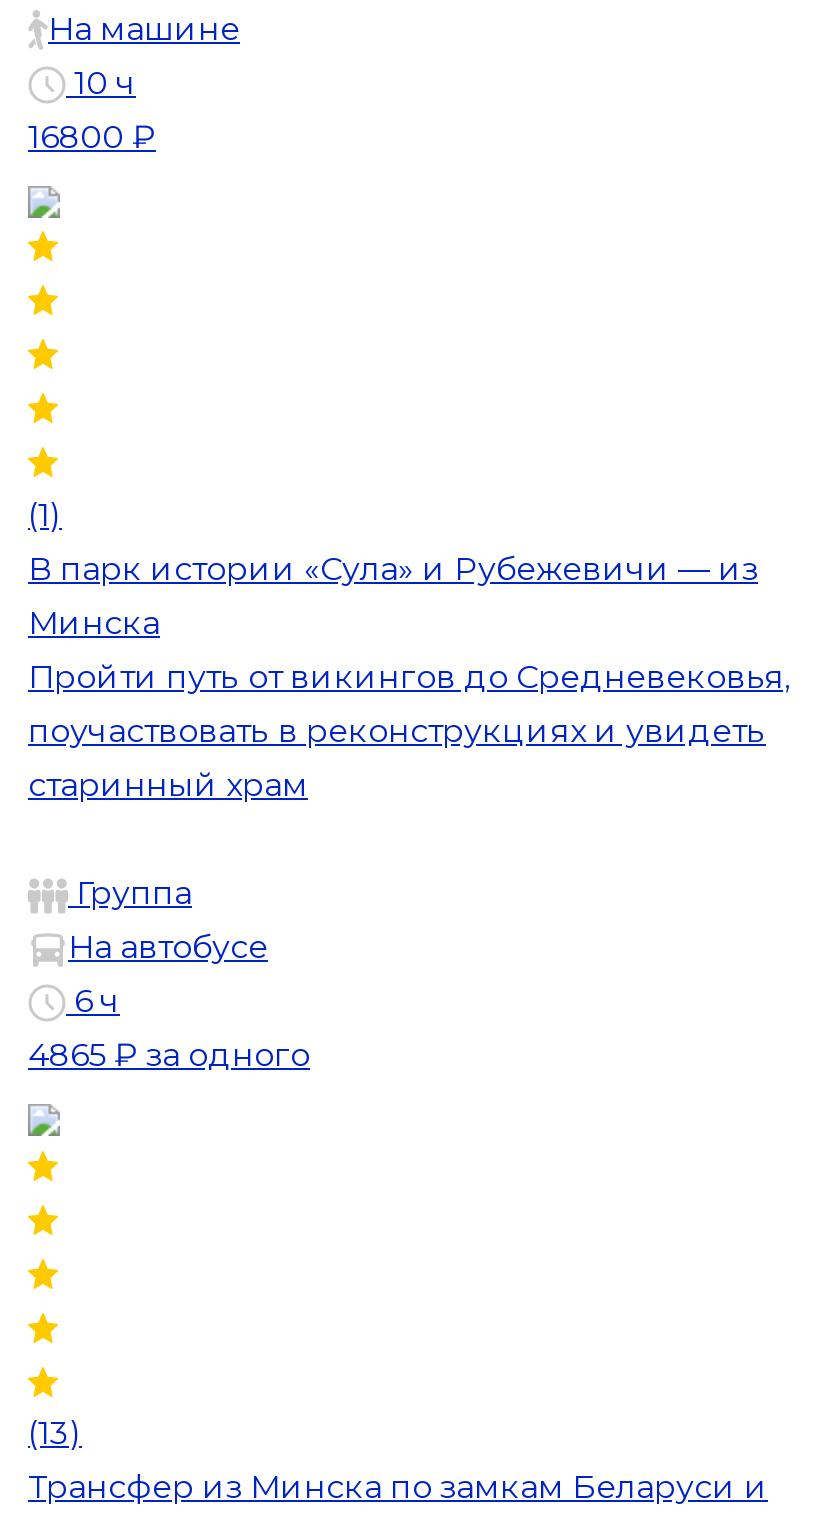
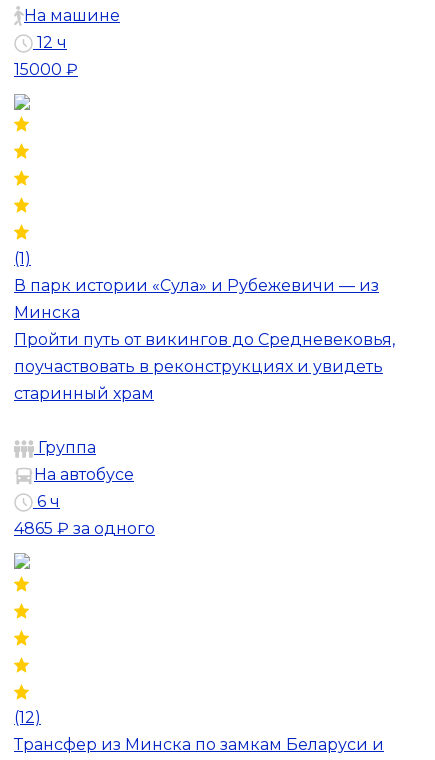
- 10 ч
+ 12 ч

- 16800 ₽
+ 15000 ₽

- (13)
+ (12)
